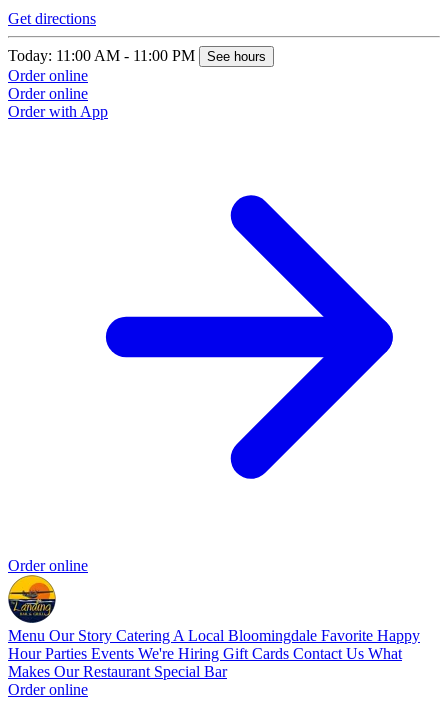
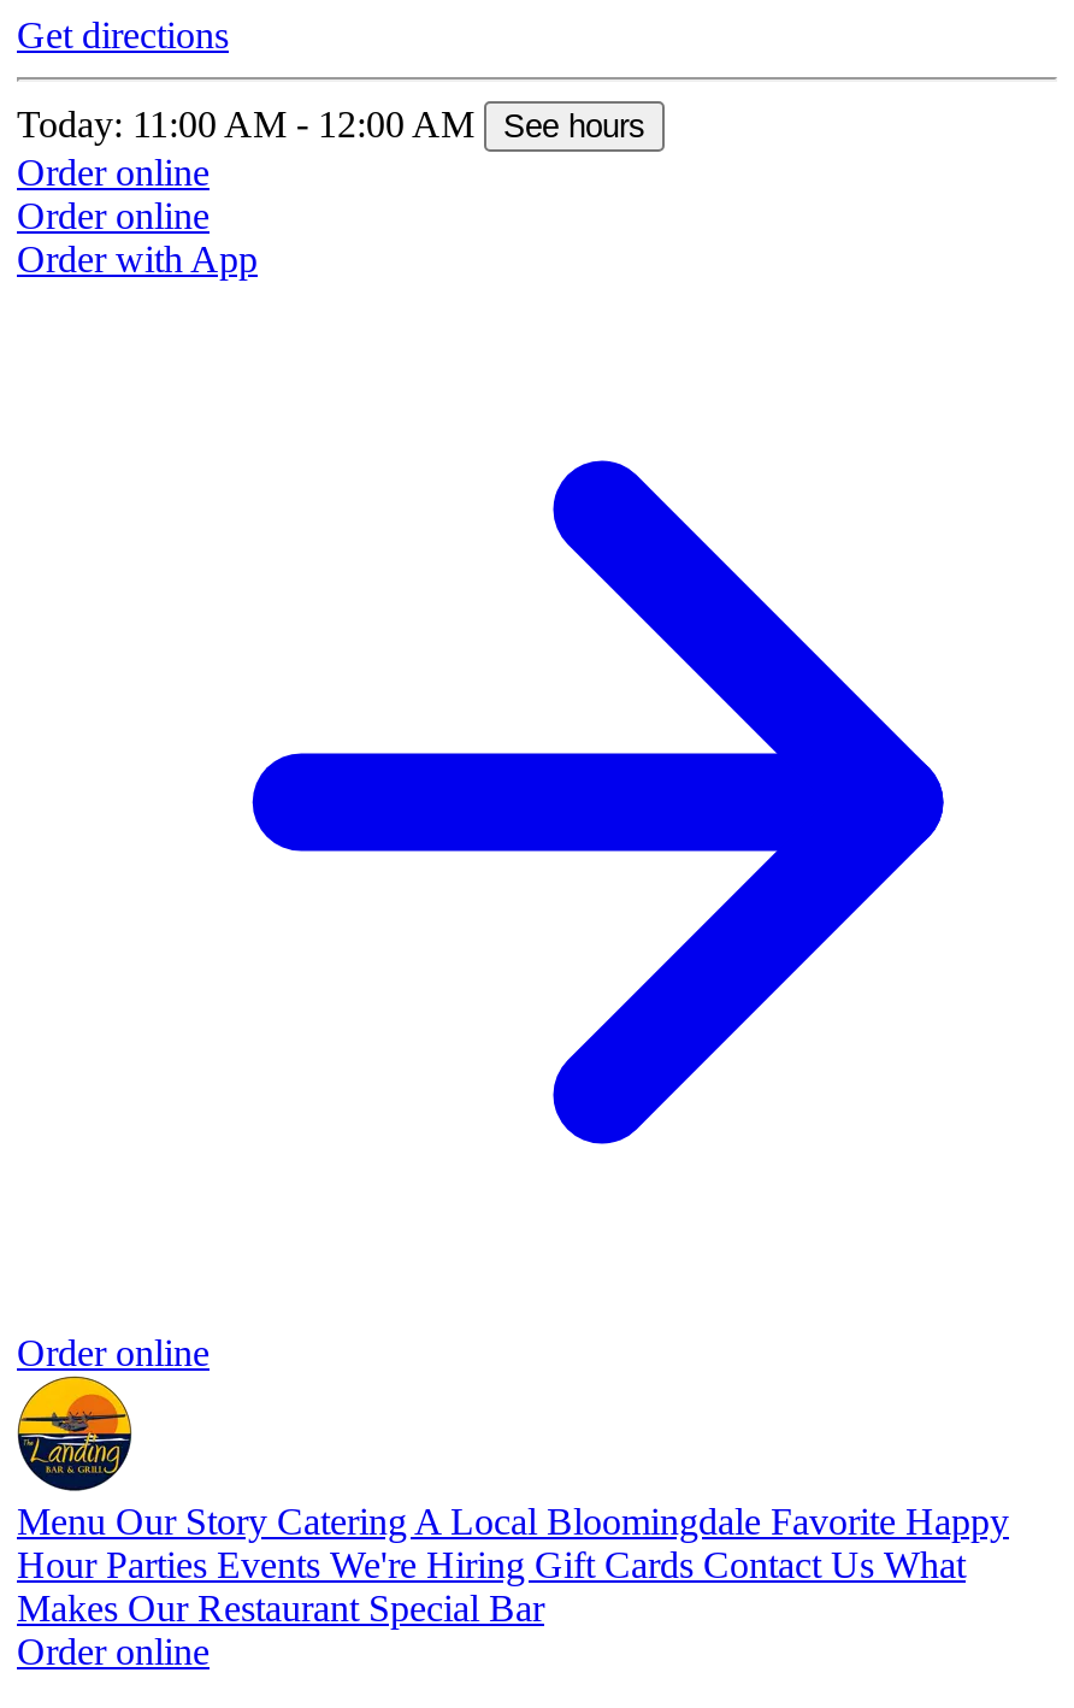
- Today: 11:00 AM - 11:00 PM See hours
+ Today: 11:00 AM - 12:00 AM See hours
